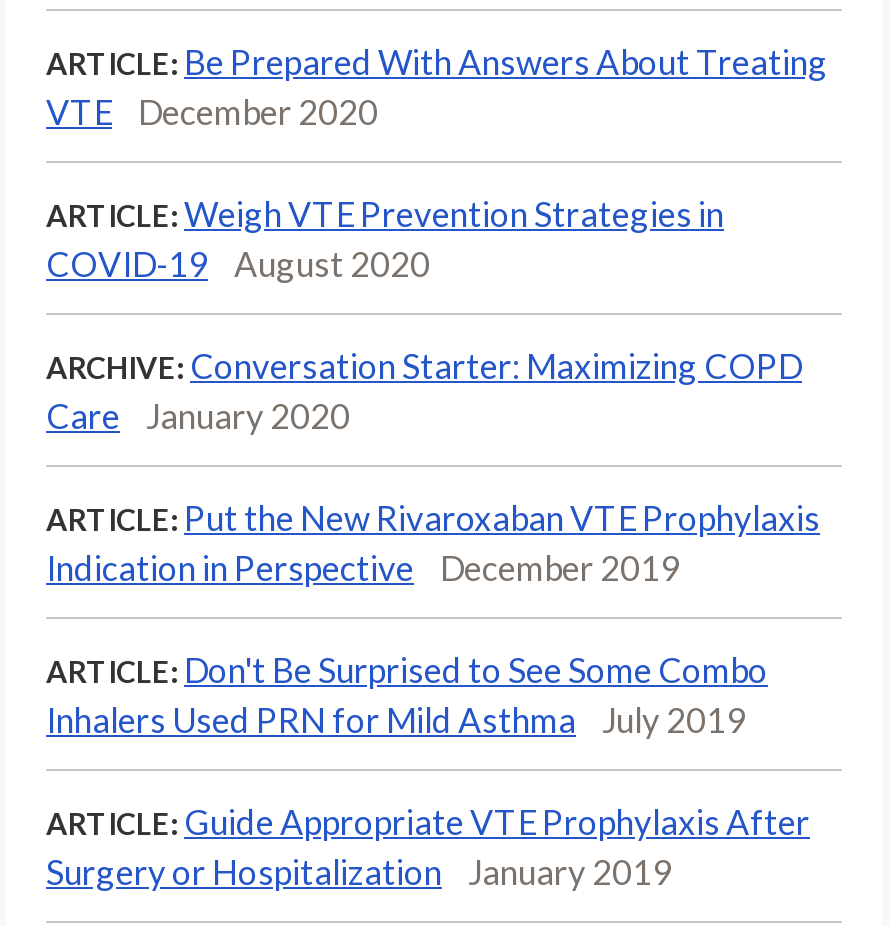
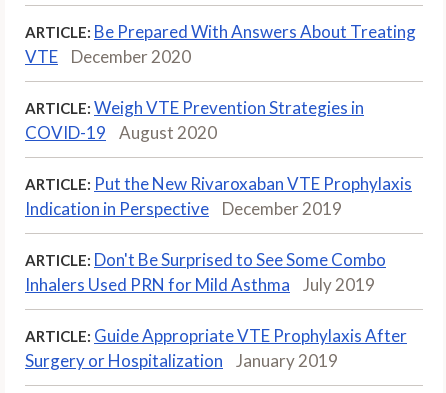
- ARCHIVE: Conversation Starter: Maximizing COPD
- Care
- January 2020
